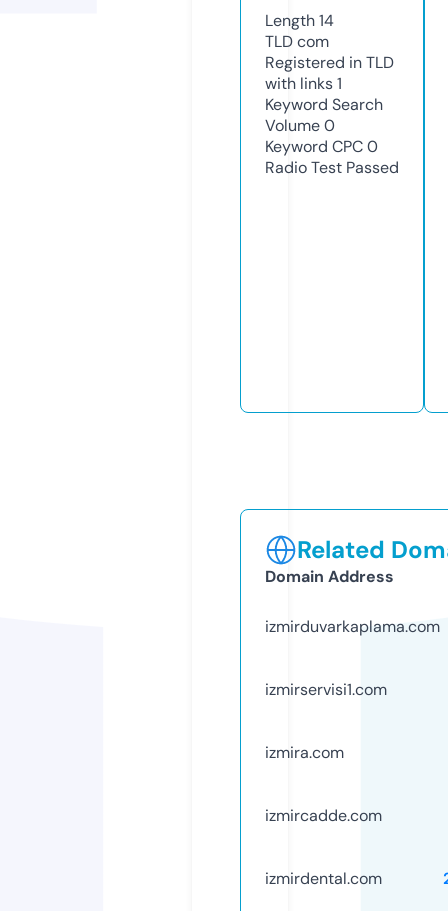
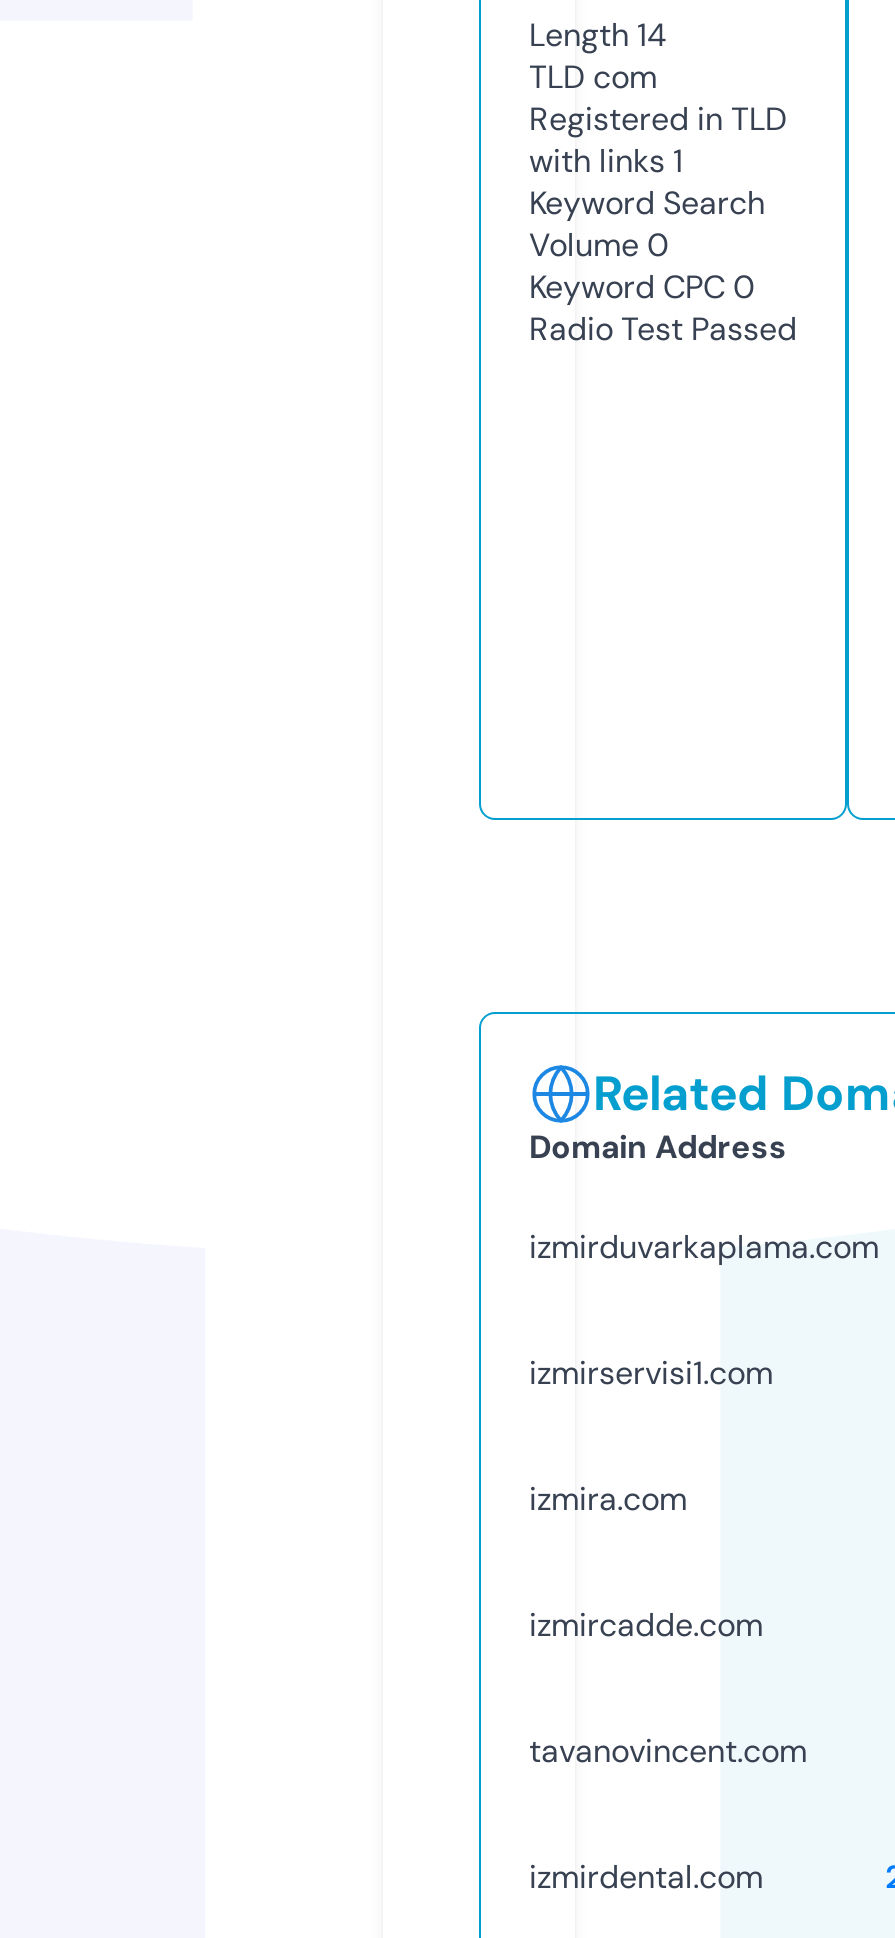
+ tavanovincent.com
